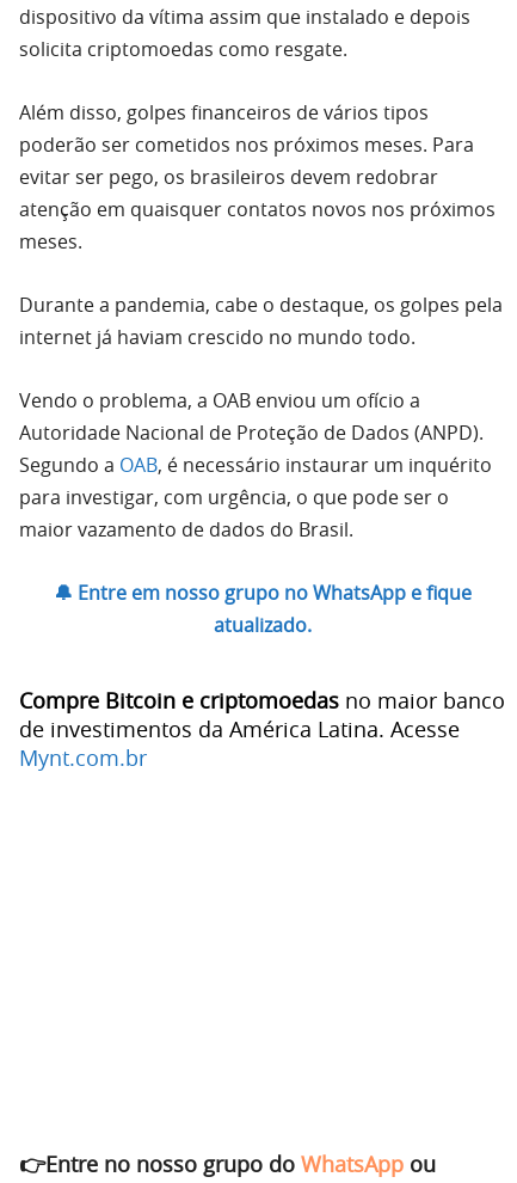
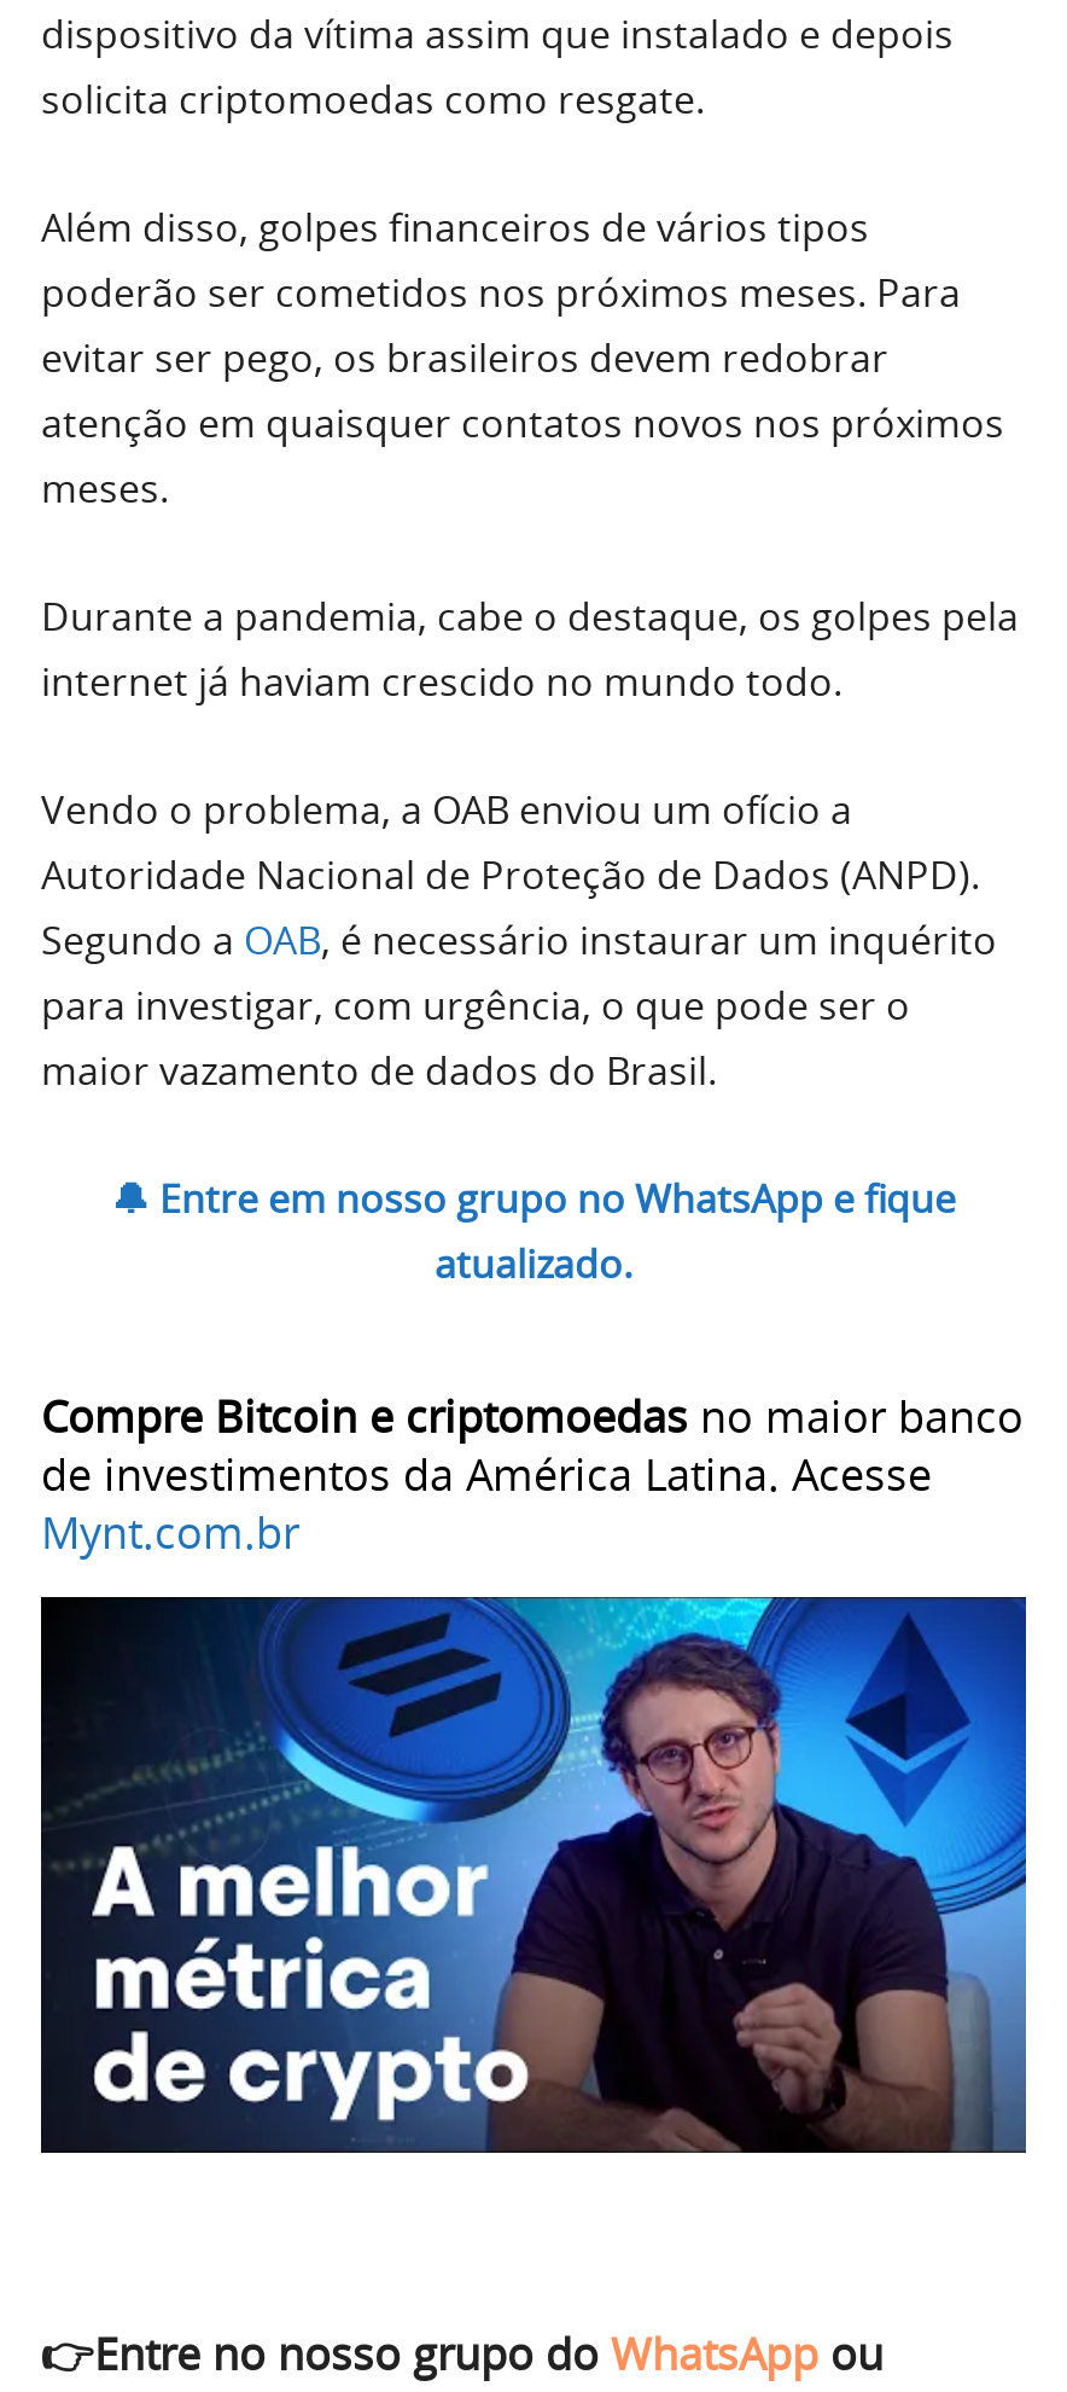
+ [image]
